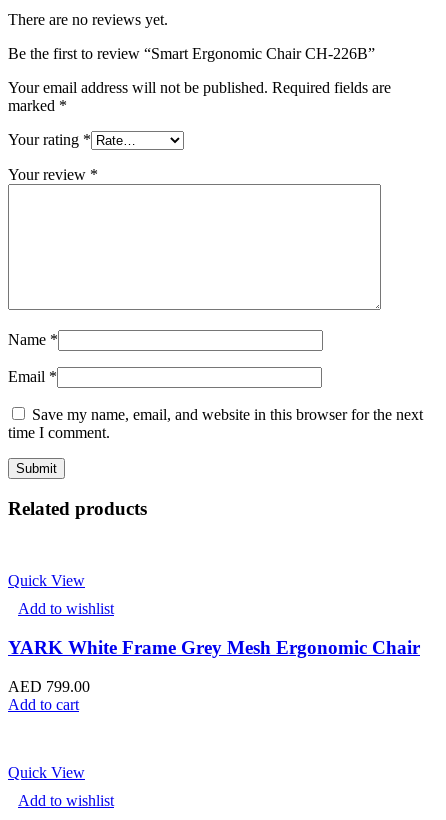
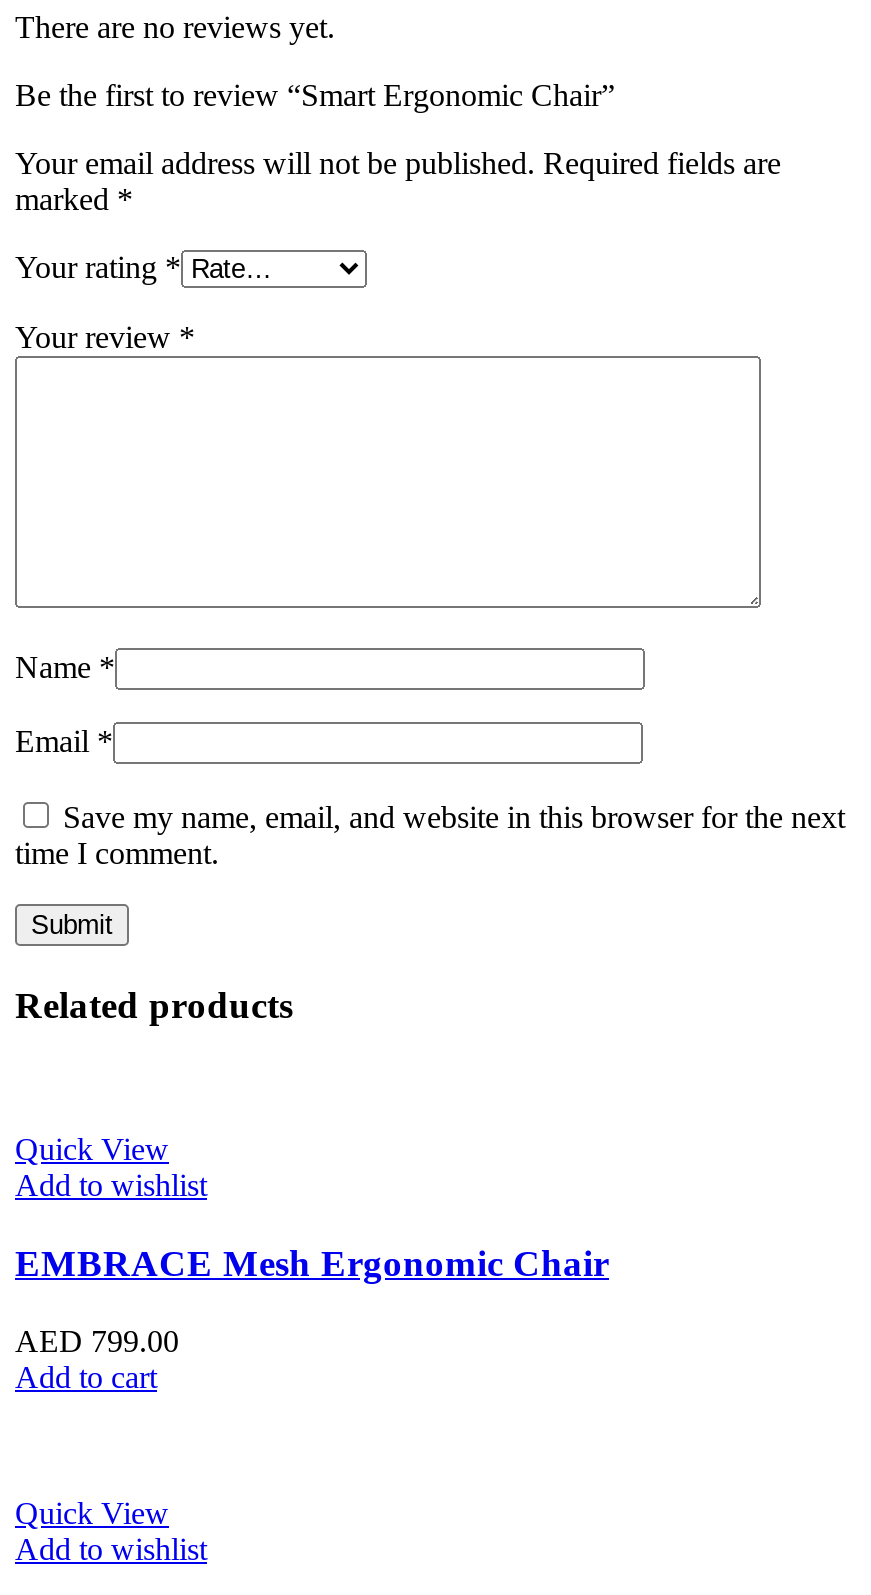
- Be the first to review “Smart Ergonomic Chair CH-226B”
+ Be the first to review “Smart Ergonomic Chair”

- YARK White Frame Grey Mesh Ergonomic Chair
+ EMBRACE Mesh Ergonomic Chair
